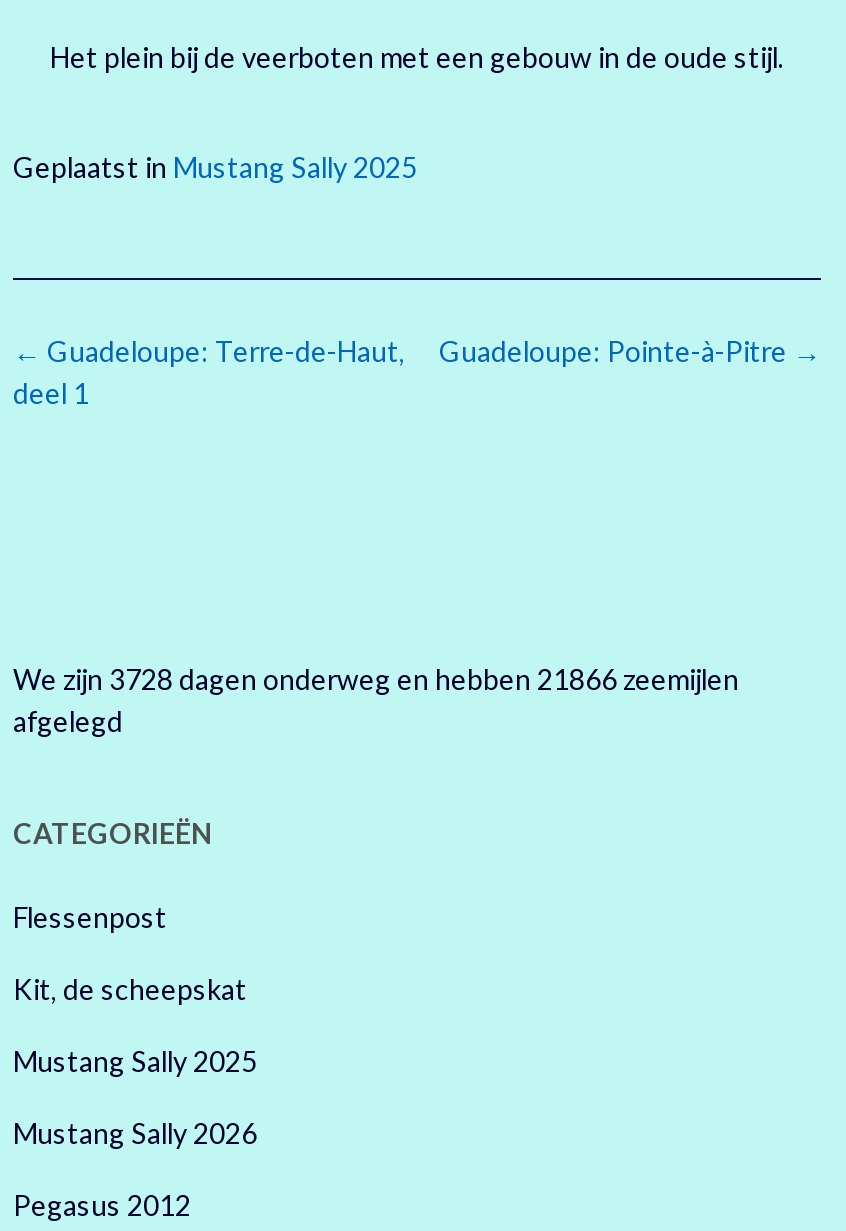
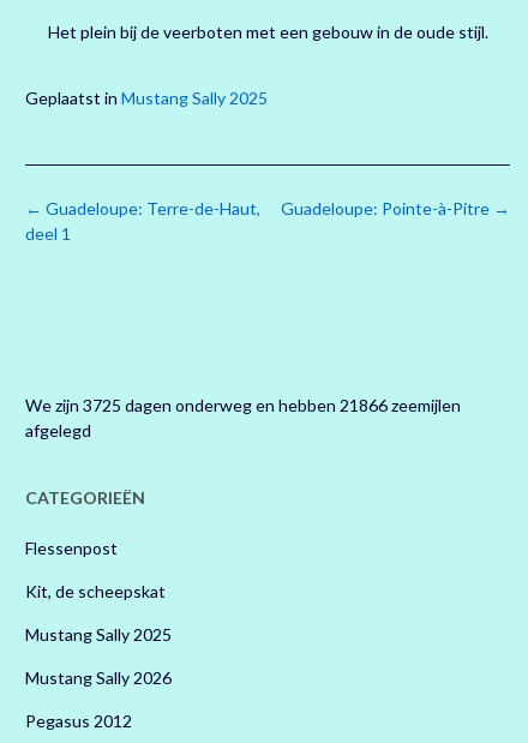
- We zijn 3728 dagen onderweg en hebben 21866 zeemijlen
+ We zijn 3725 dagen onderweg en hebben 21866 zeemijlen
